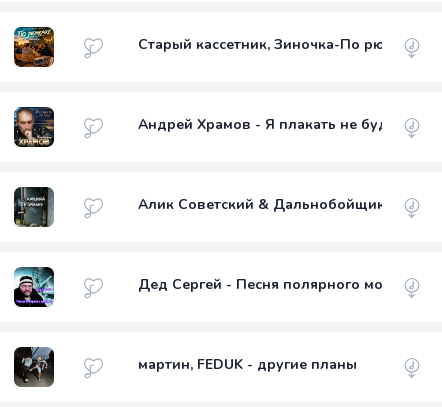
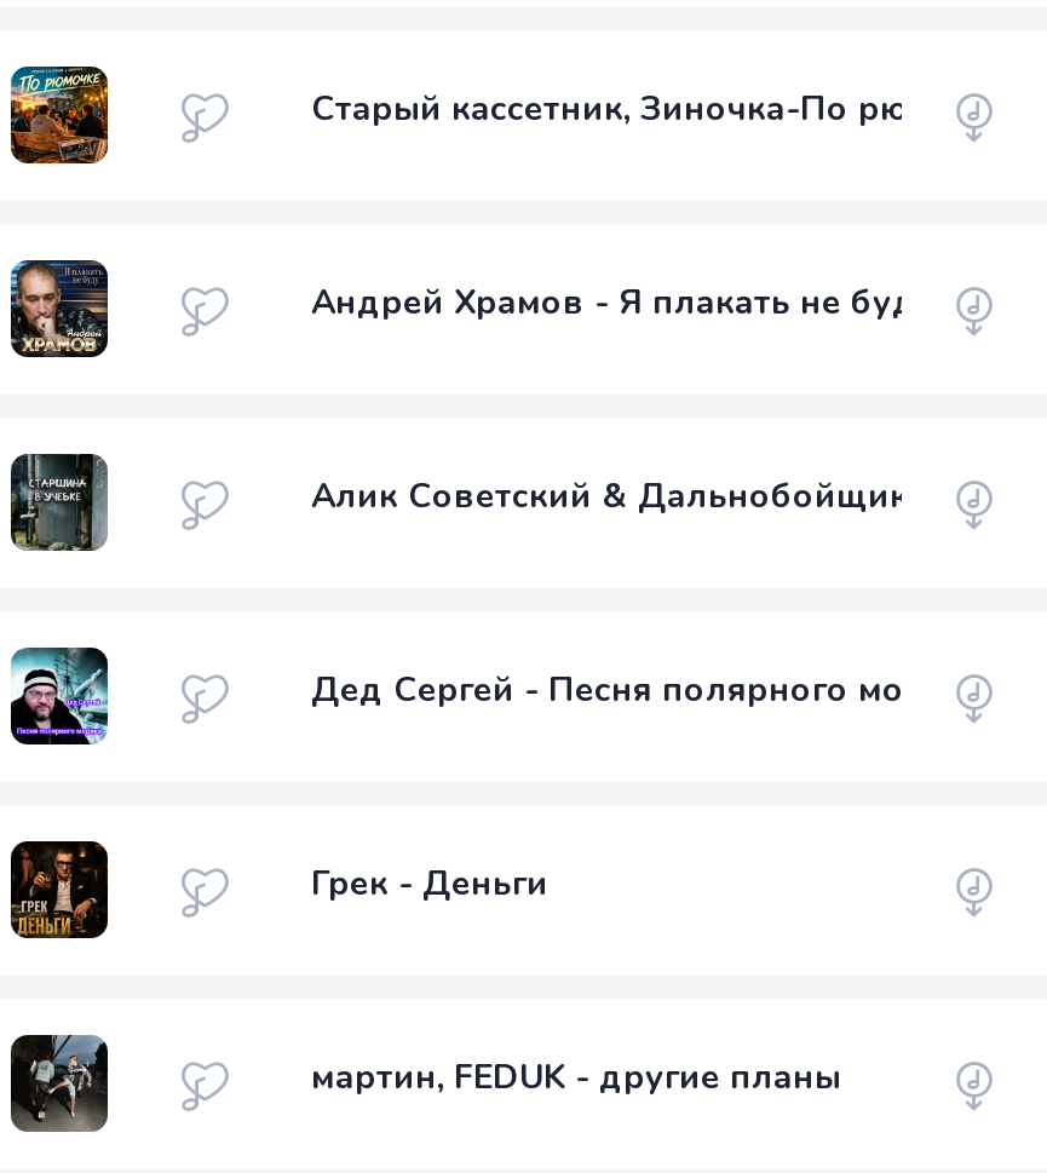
+ [image]

+ Грек - Деньги
